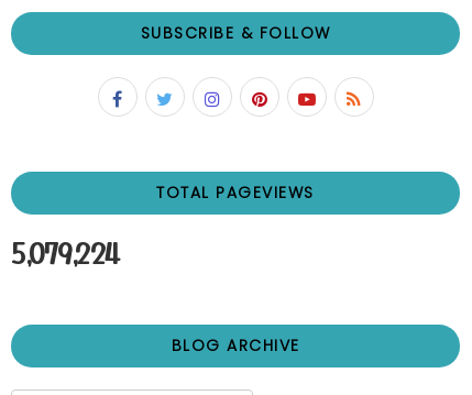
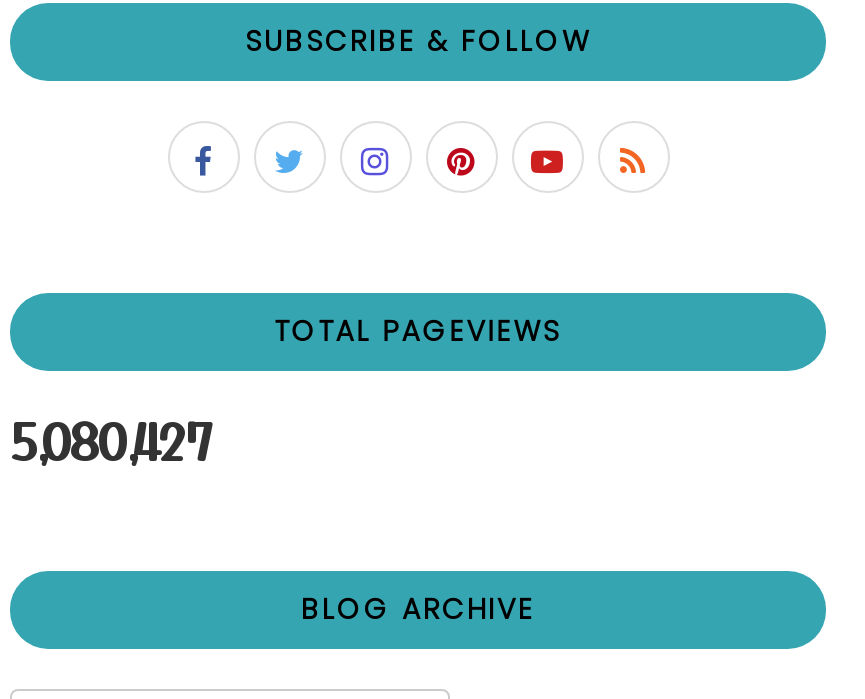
- 5,079,224
+ 5,080,427
